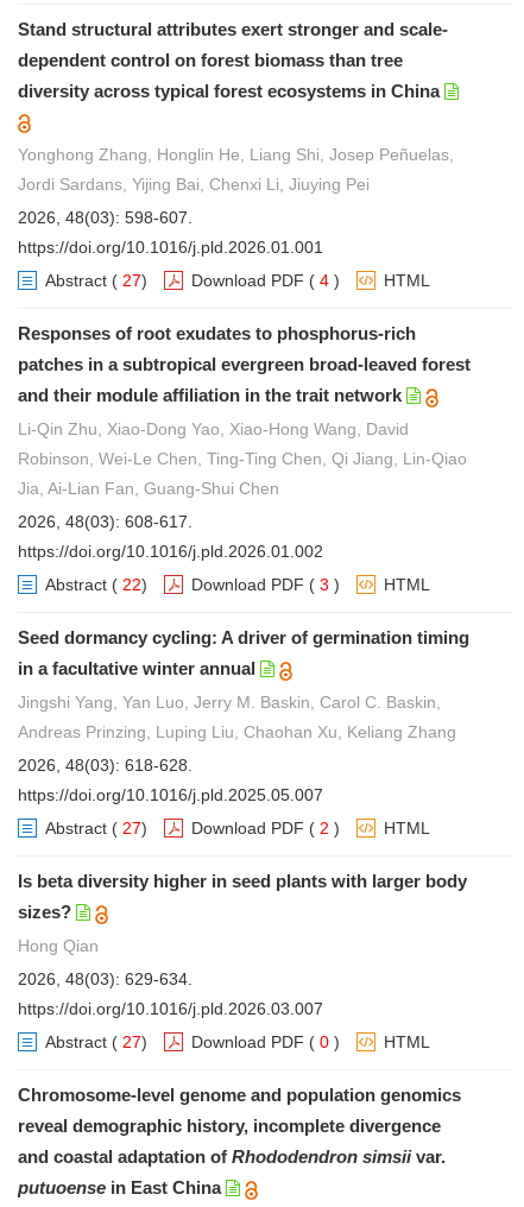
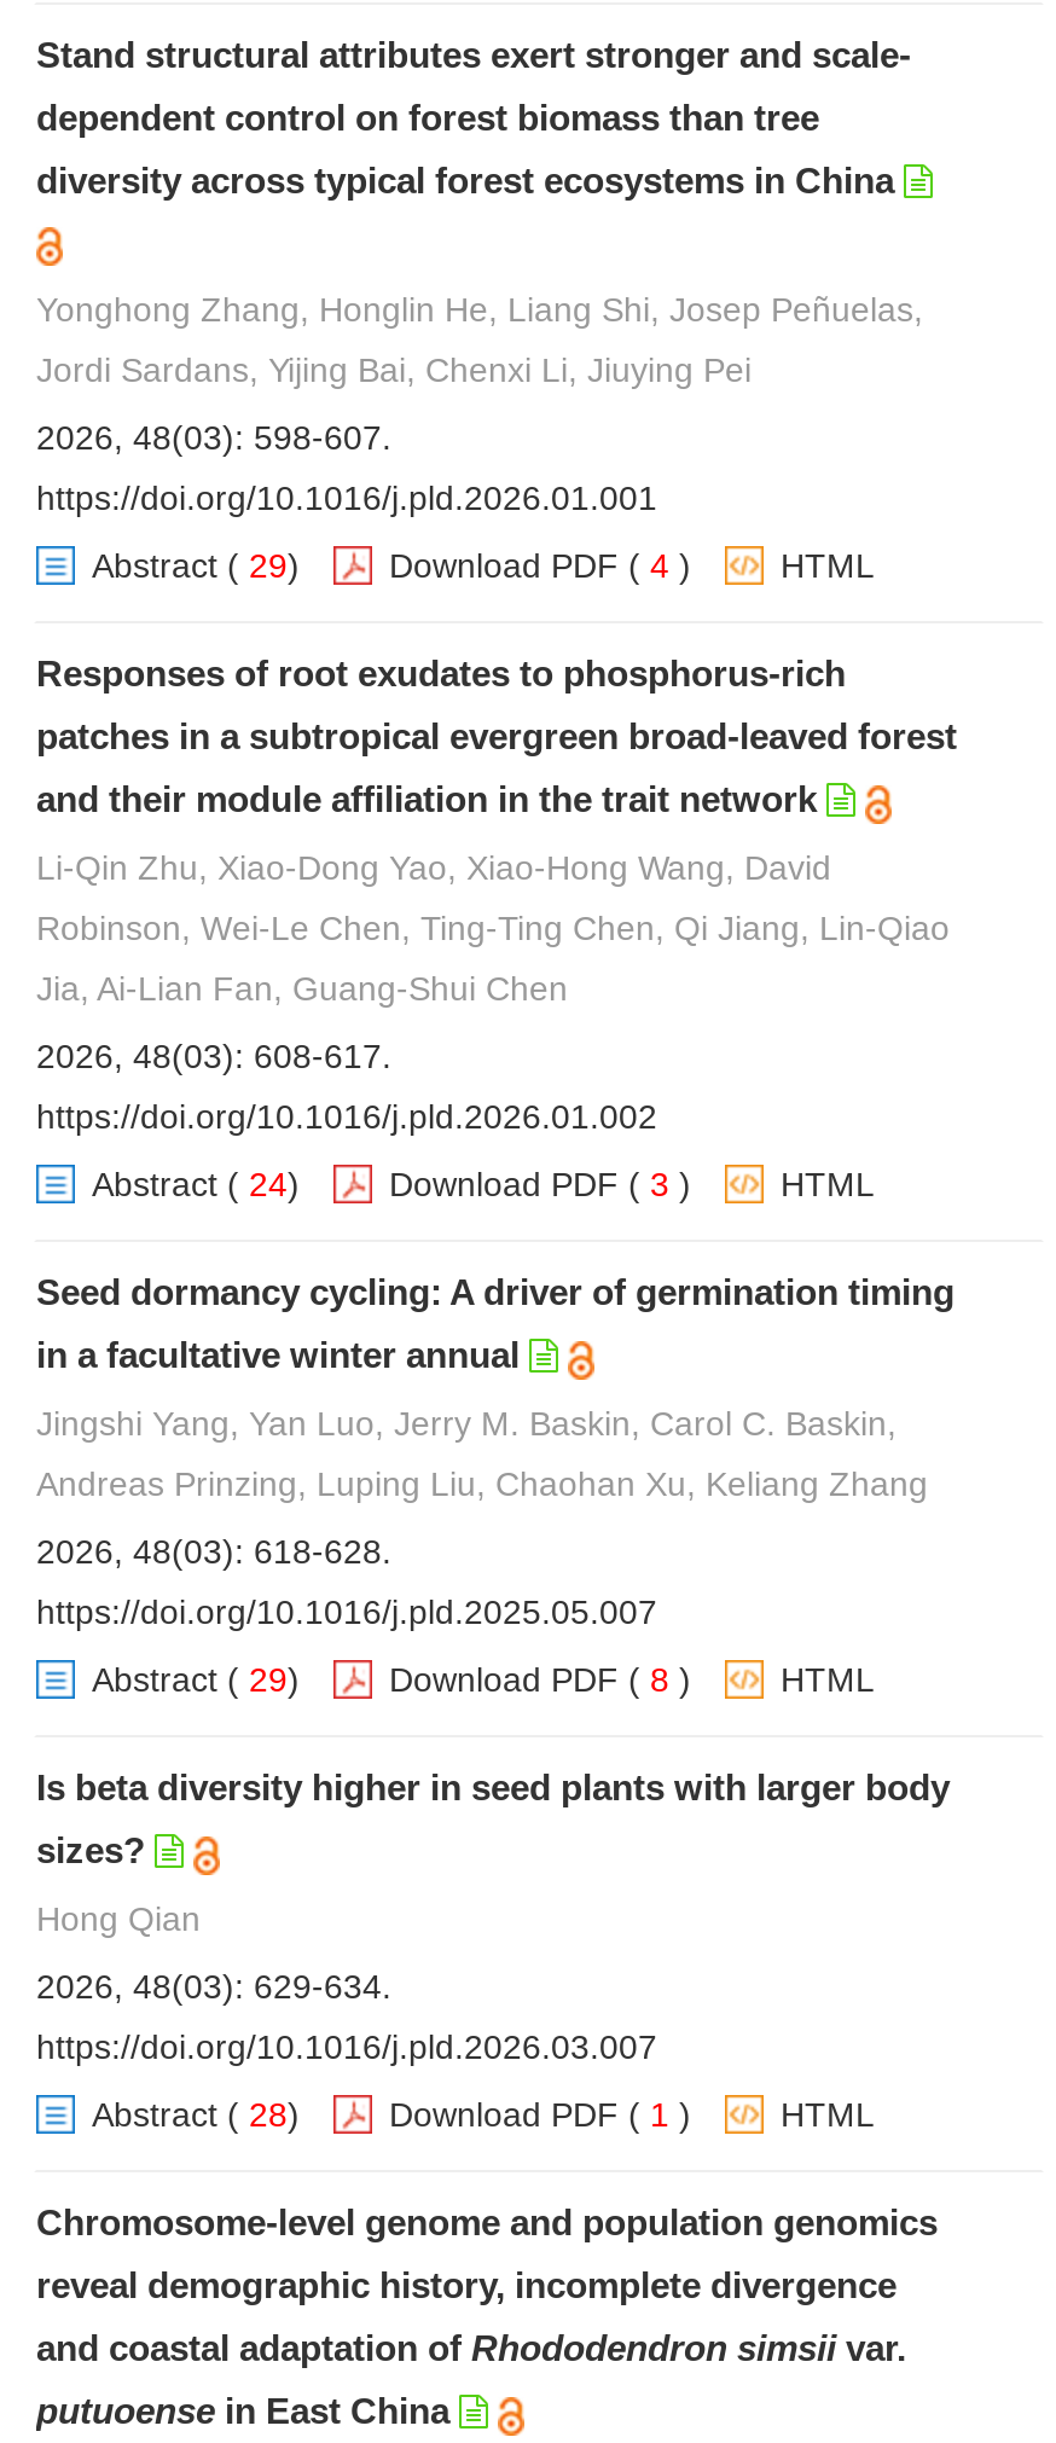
- Abstract (27)
+ Abstract (29)

- Abstract (22)
+ Abstract (24)

- Abstract (27)
+ Abstract (29)

- Download PDF (2)
+ Download PDF (8)

- Abstract (27)
+ Abstract (28)

- Download PDF (0)
+ Download PDF (1)
